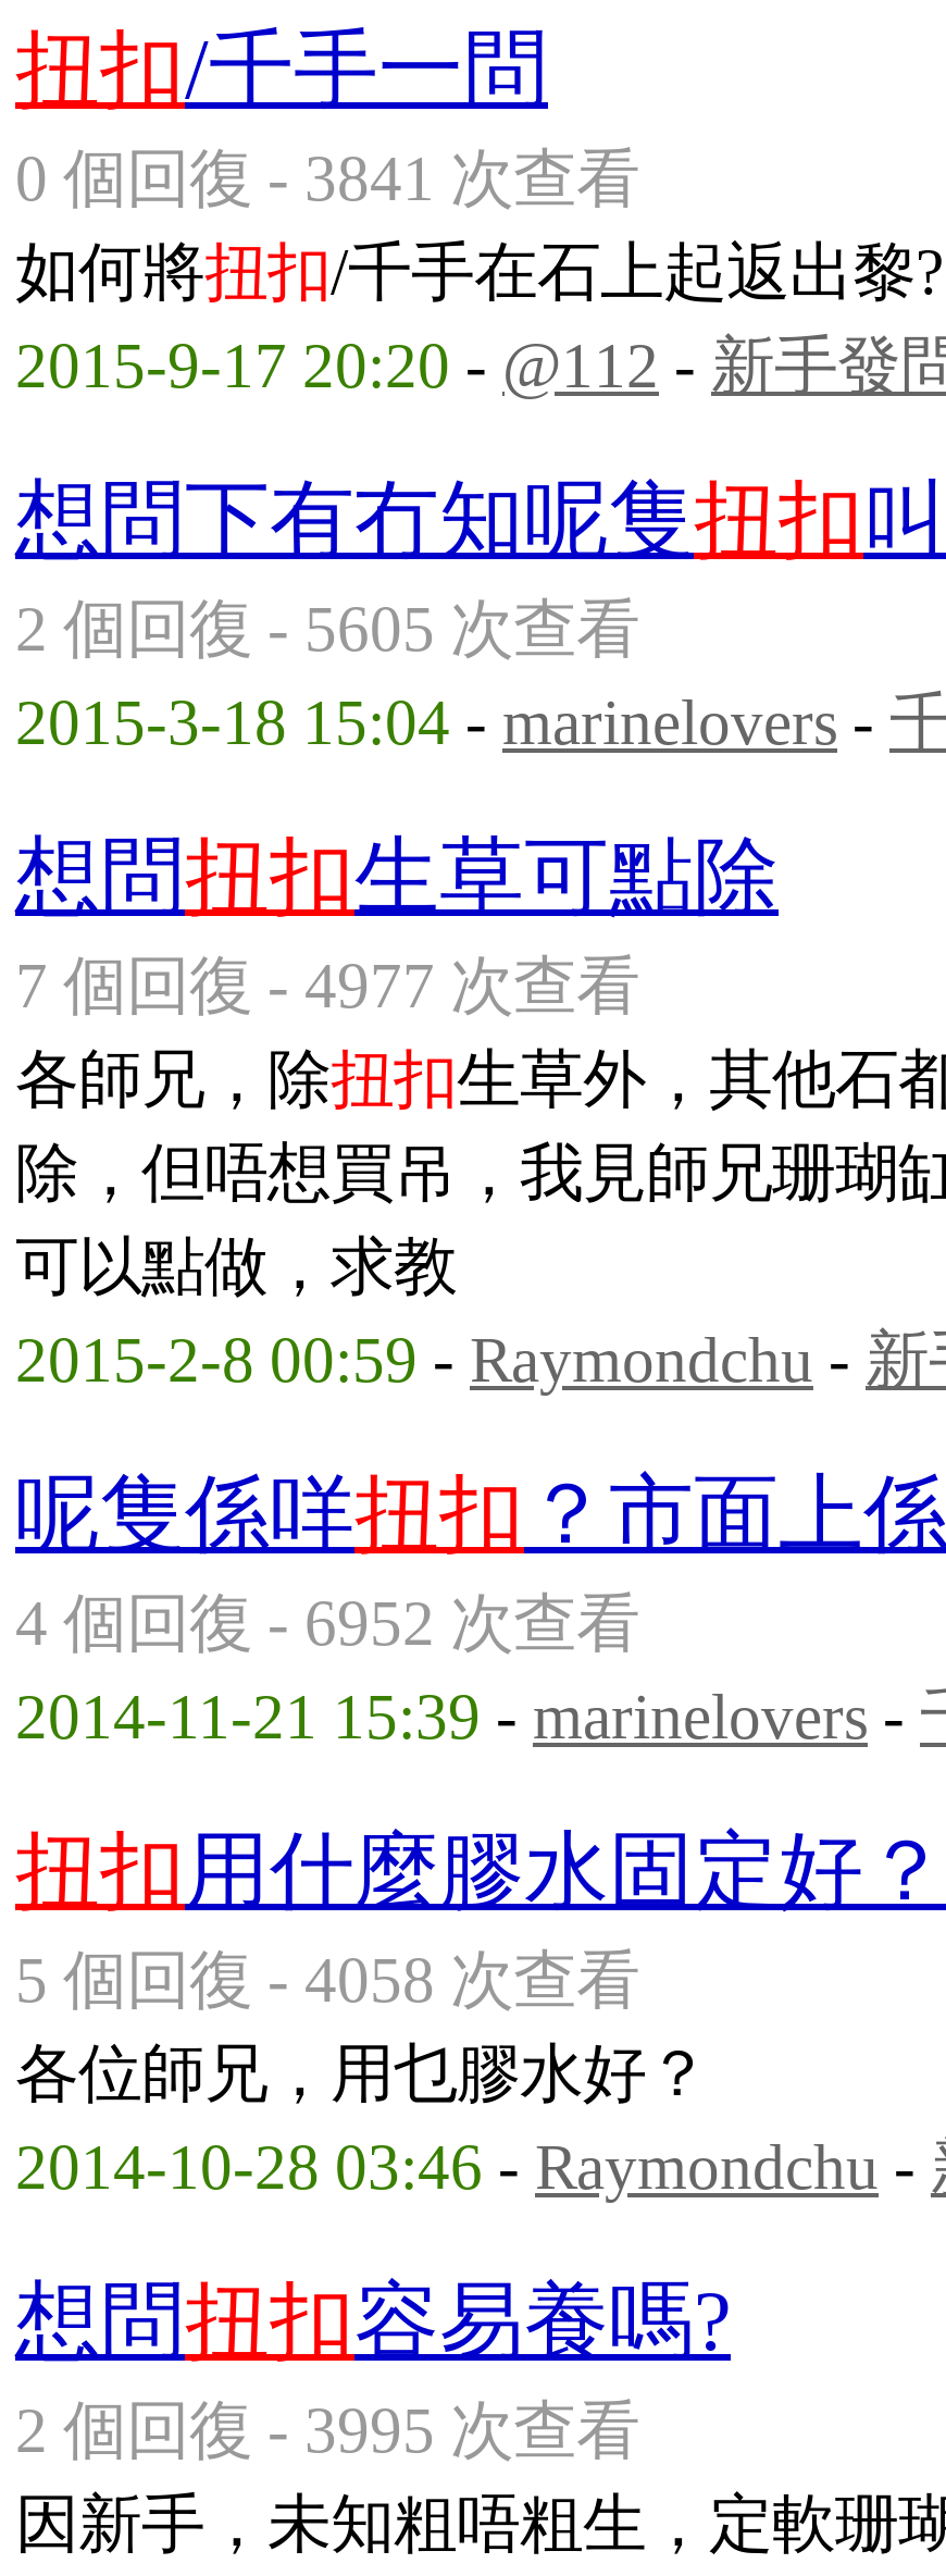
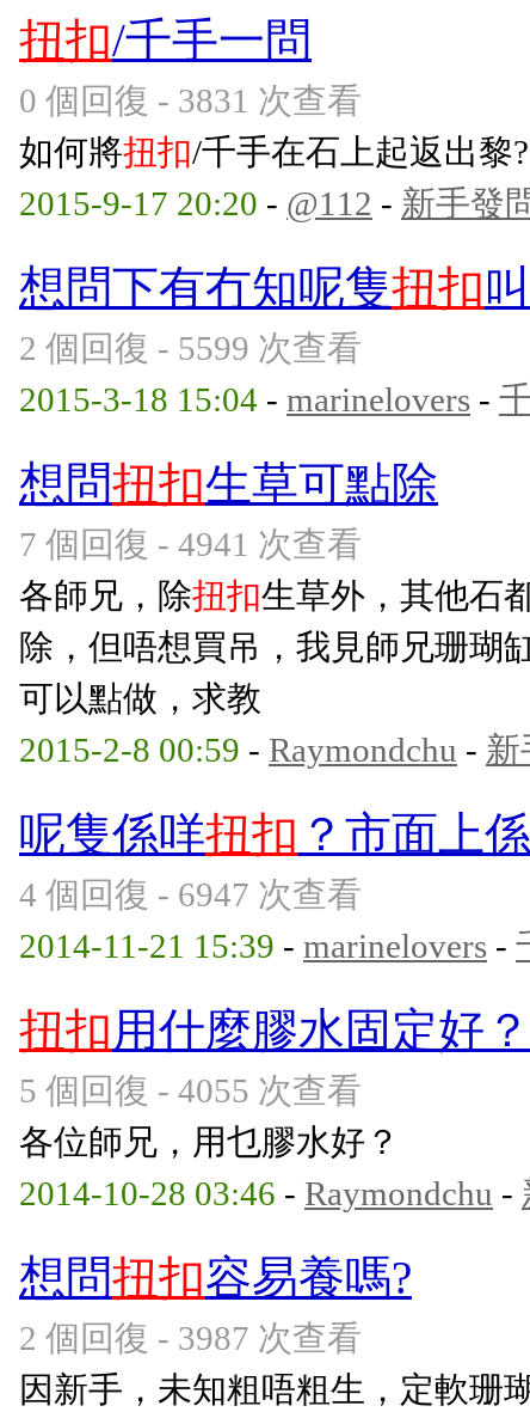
- 0 個回復 - 3841 次查看
+ 0 個回復 - 3831 次查看

- 2 個回復 - 5605 次查看
+ 2 個回復 - 5599 次查看

- 7 個回復 - 4977 次查看
+ 7 個回復 - 4941 次查看

- 4 個回復 - 6952 次查看
+ 4 個回復 - 6947 次查看

- 5 個回復 - 4058 次查看
+ 5 個回復 - 4055 次查看

- 2 個回復 - 3995 次查看
+ 2 個回復 - 3987 次查看
